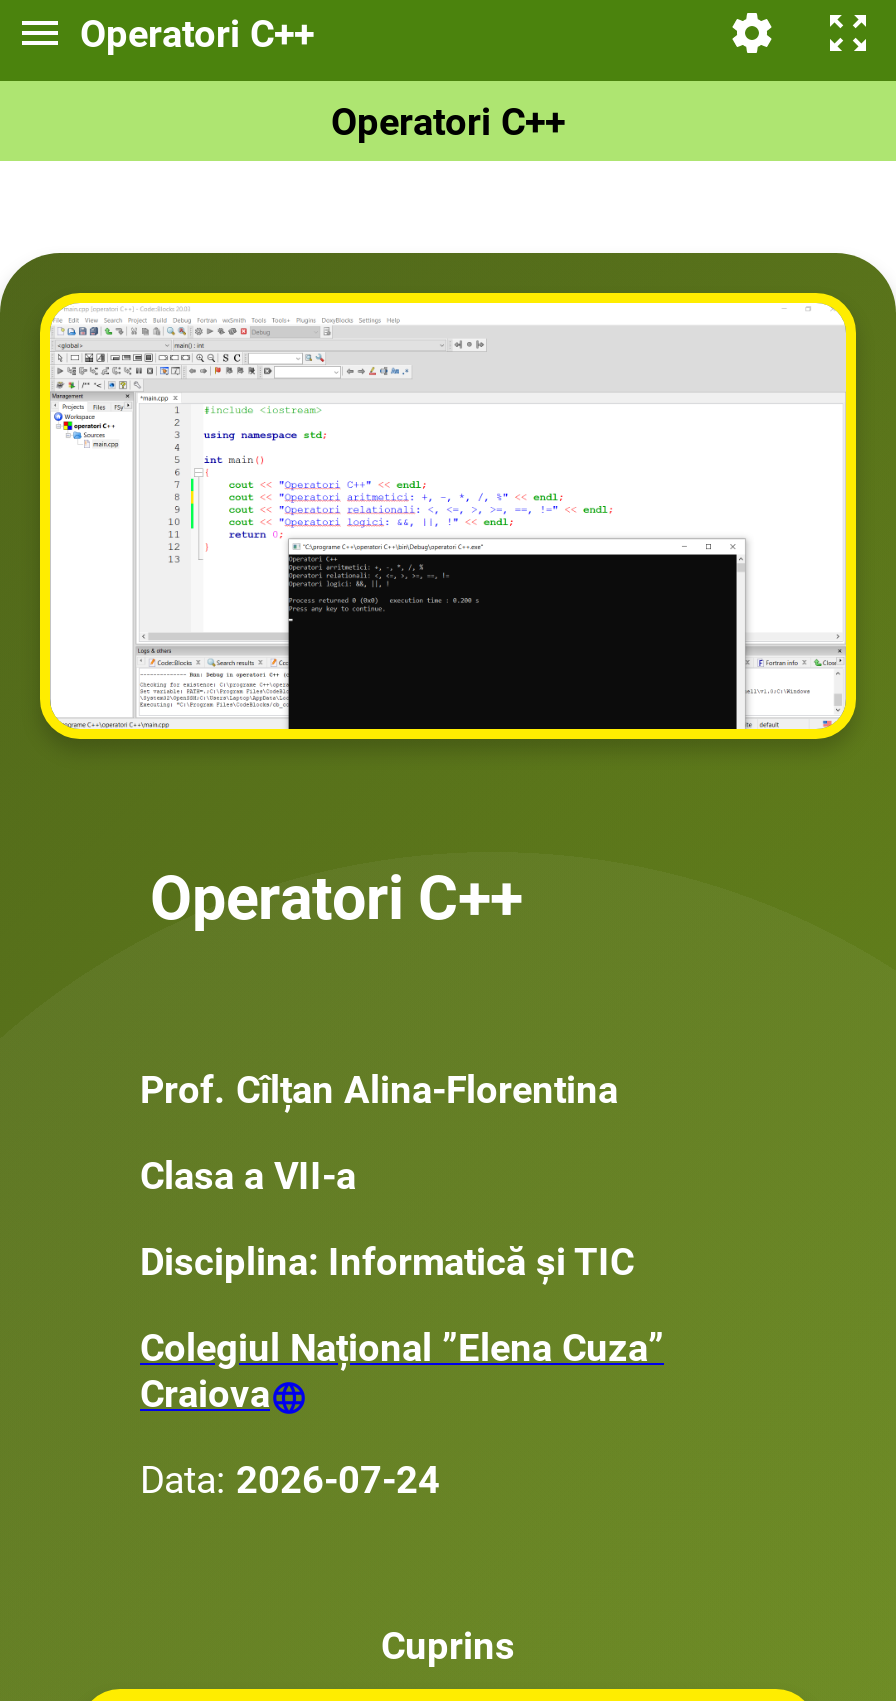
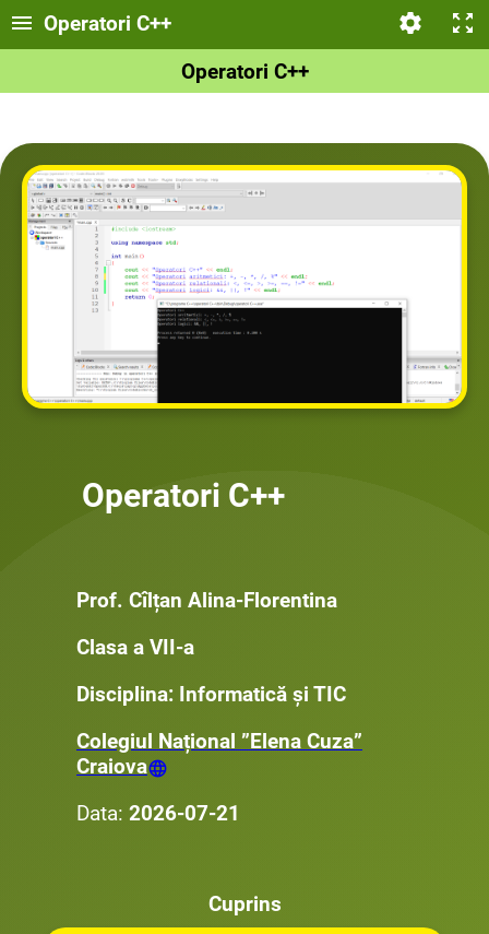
- Data: 2026-07-24
+ Data: 2026-07-21
